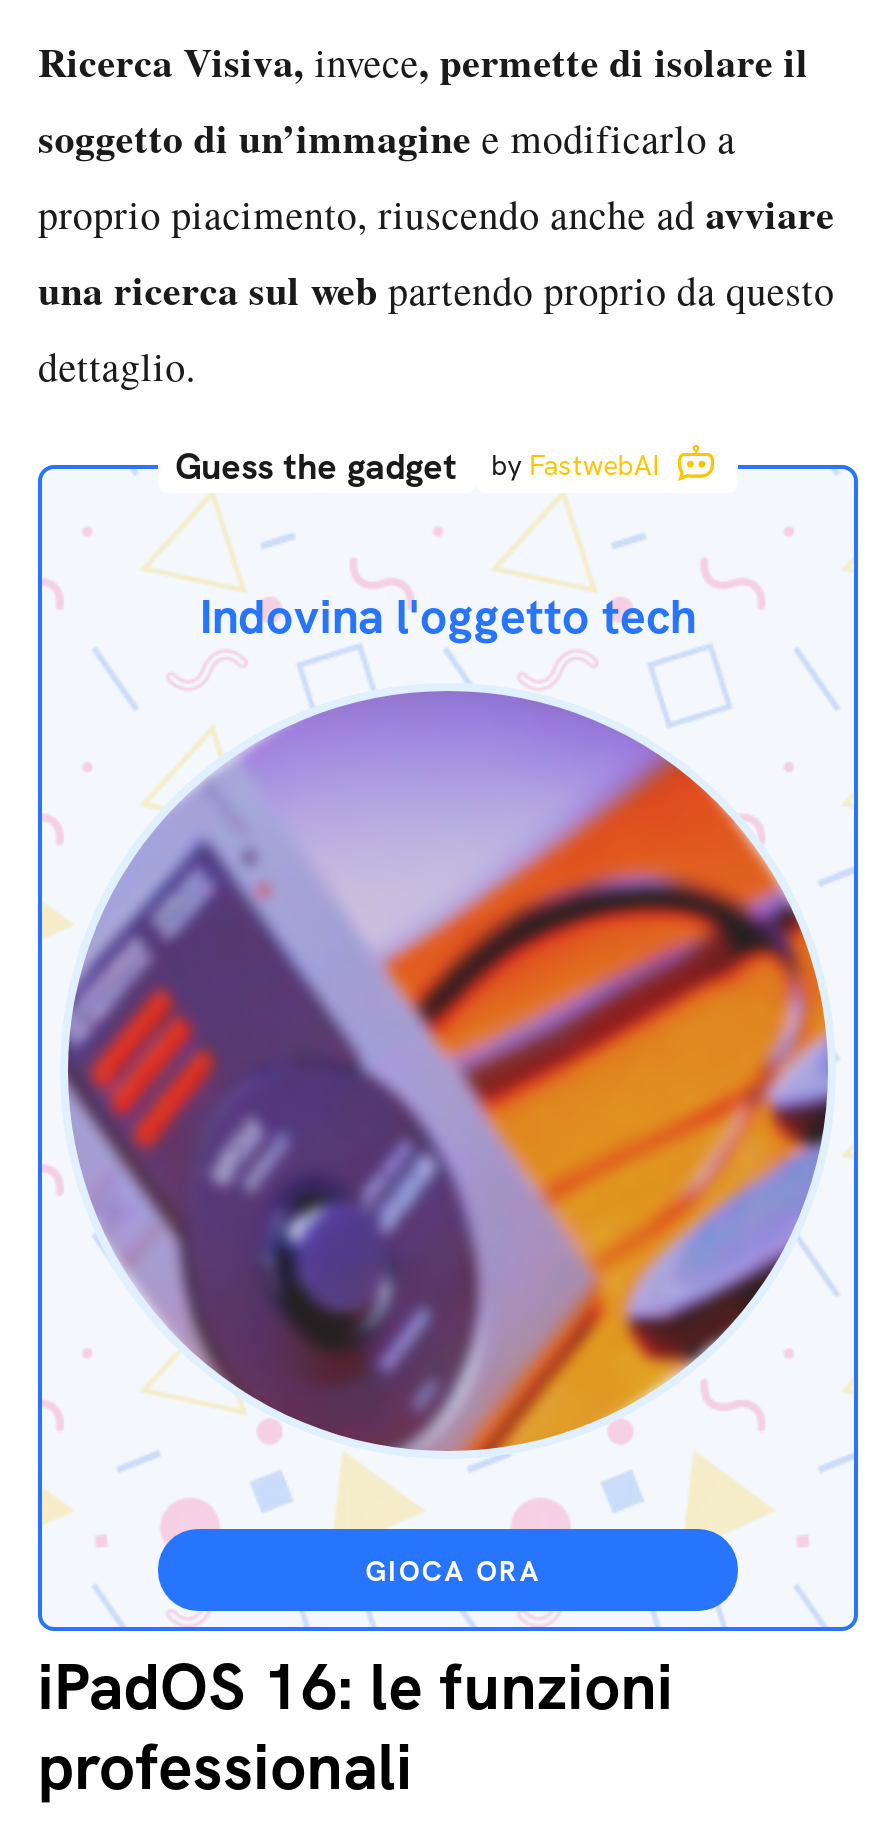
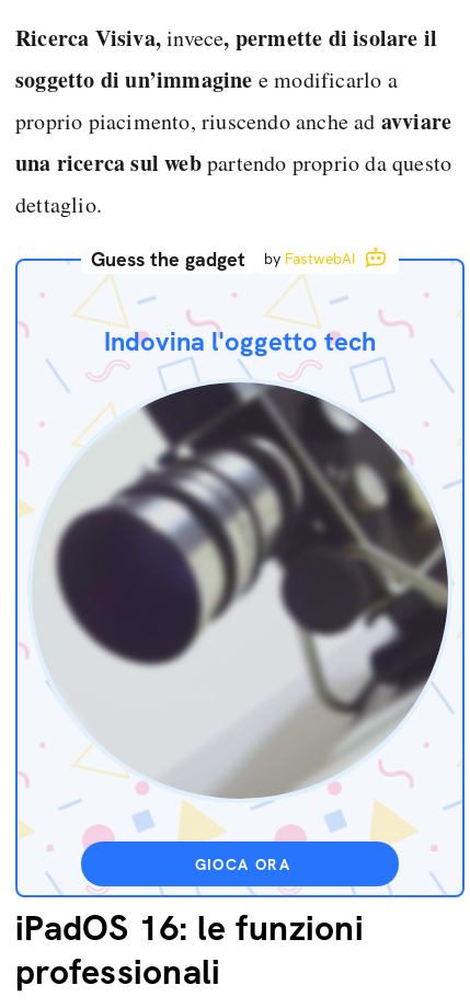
- [image]
+ [image]
